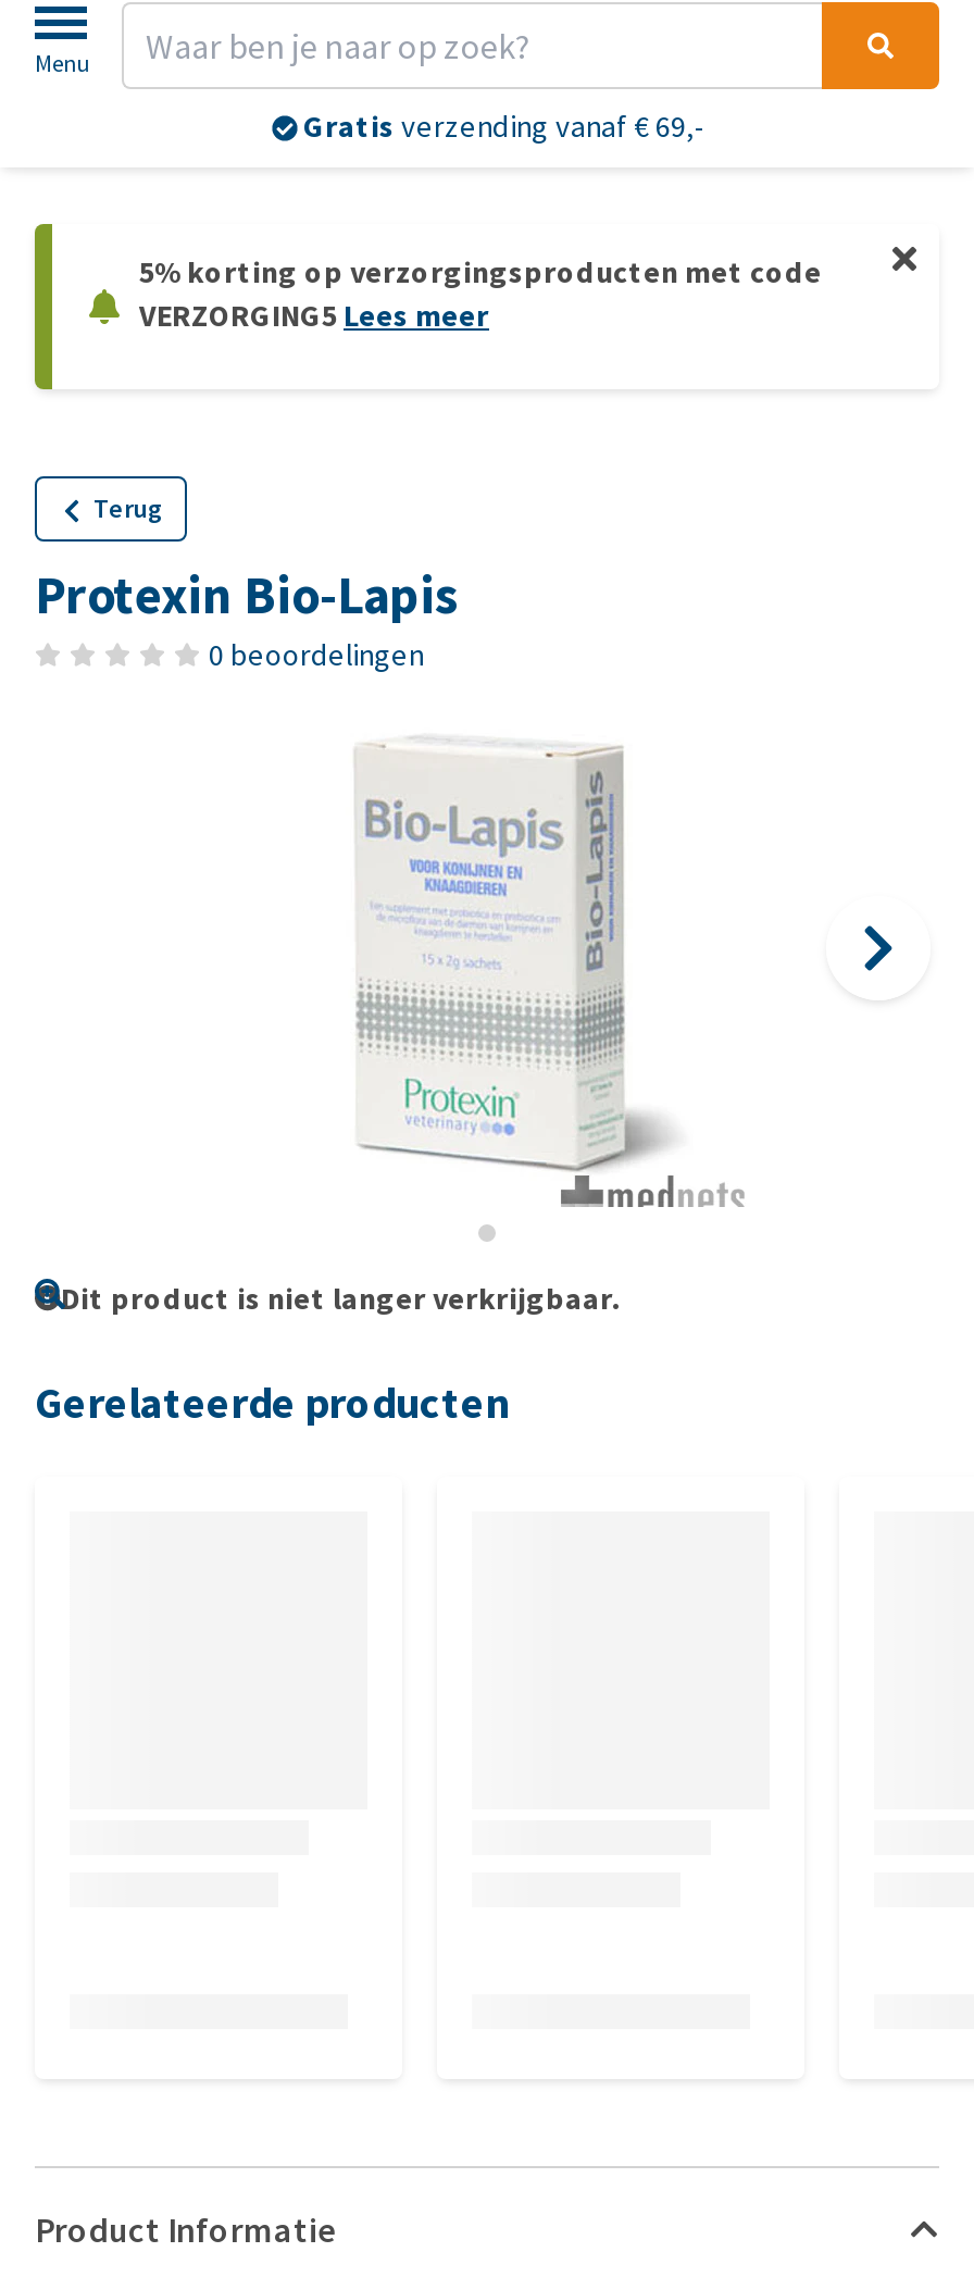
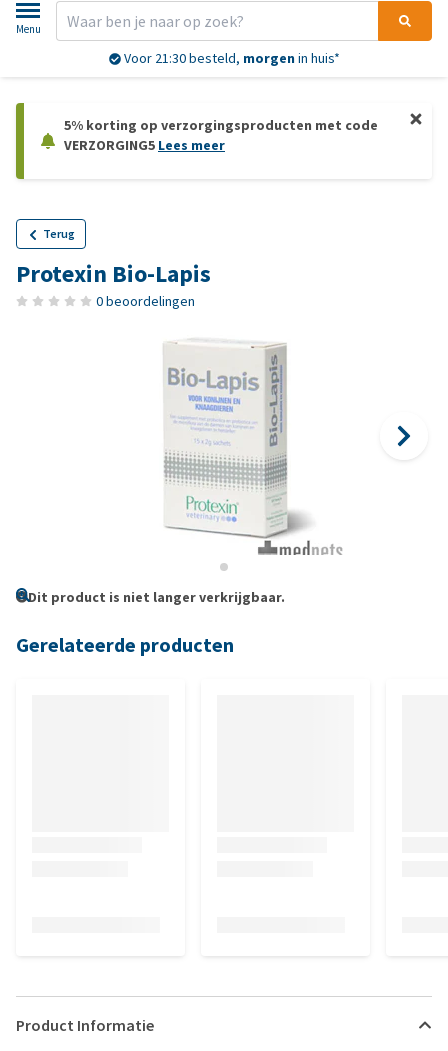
- Gratis verzending vanaf € 69,-
+ Voor 21:30 besteld, morgen in huis*
